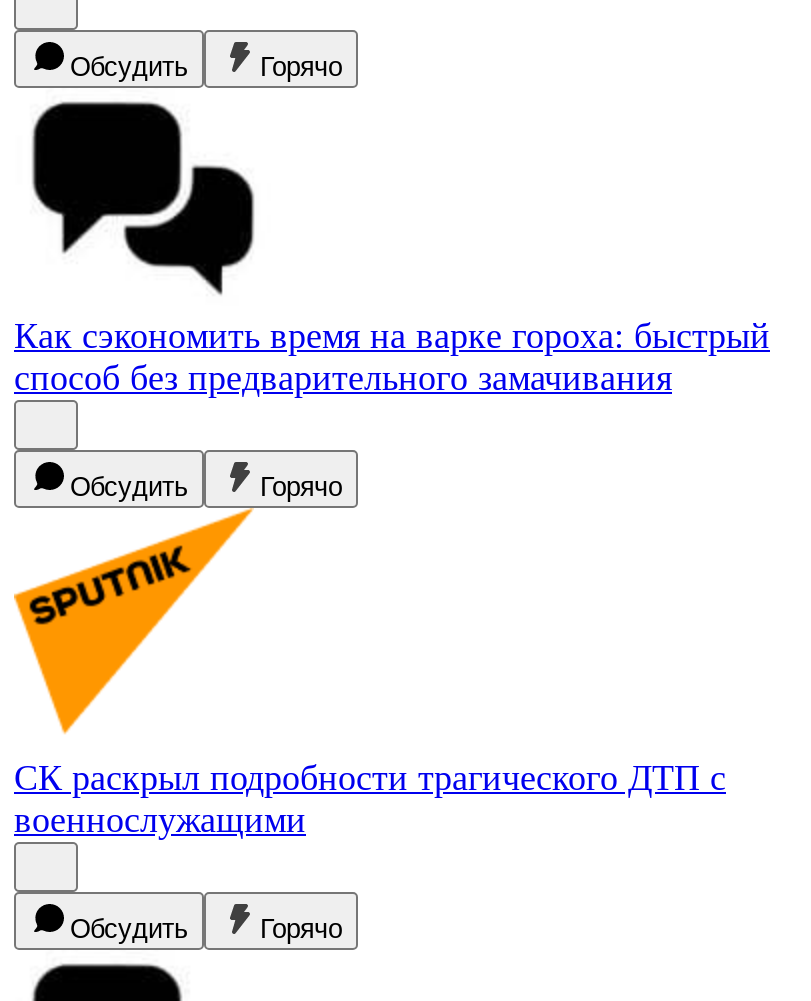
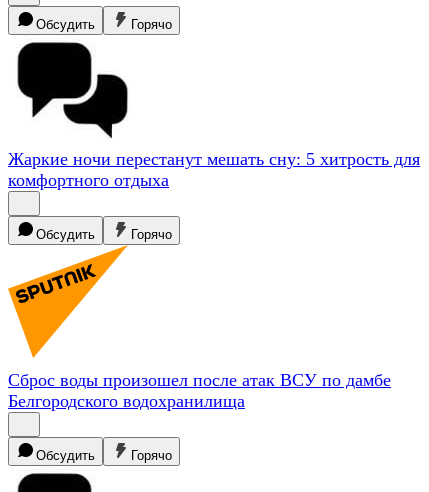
- Как сэкономить время на варке гороха: быстрый
- способ без предварительного замачивания
+ Жаркие ночи перестанут мешать сну: 5 хитрость для
+ комфортного отдыха

- СК раскрыл подробности трагического ДТП с
- военнослужащими
+ Сброс воды произошел после атак ВСУ по дамбе
+ Белгородского водохранилища
